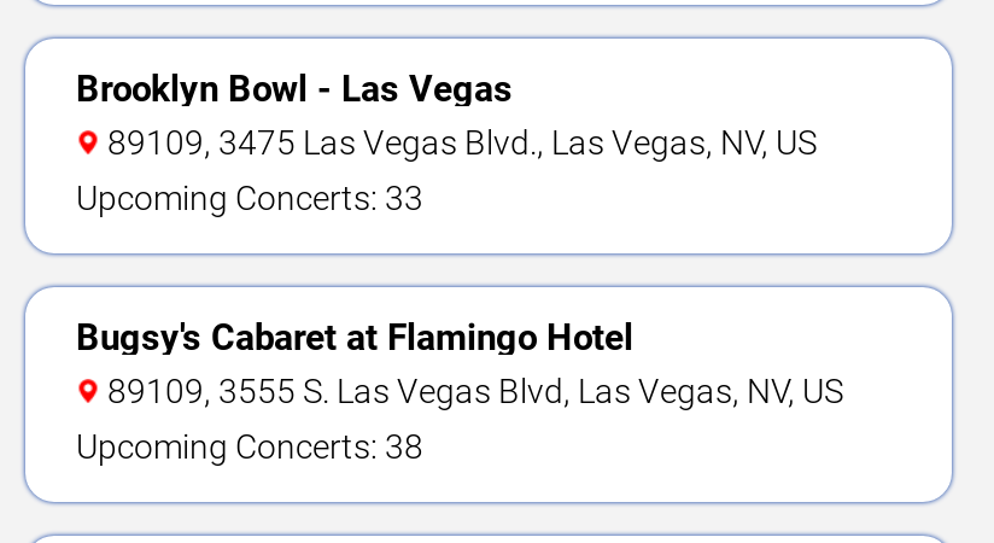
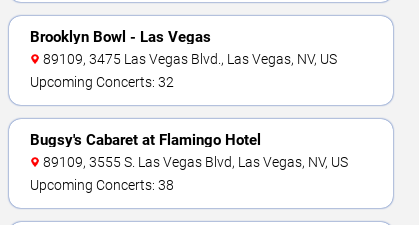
- Upcoming Concerts: 33
+ Upcoming Concerts: 32
